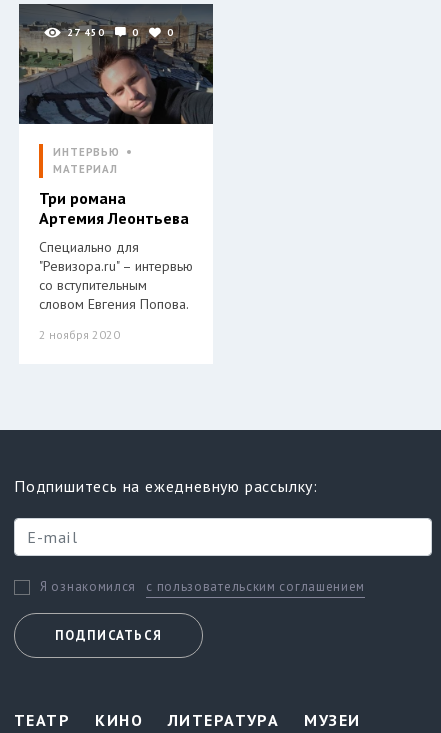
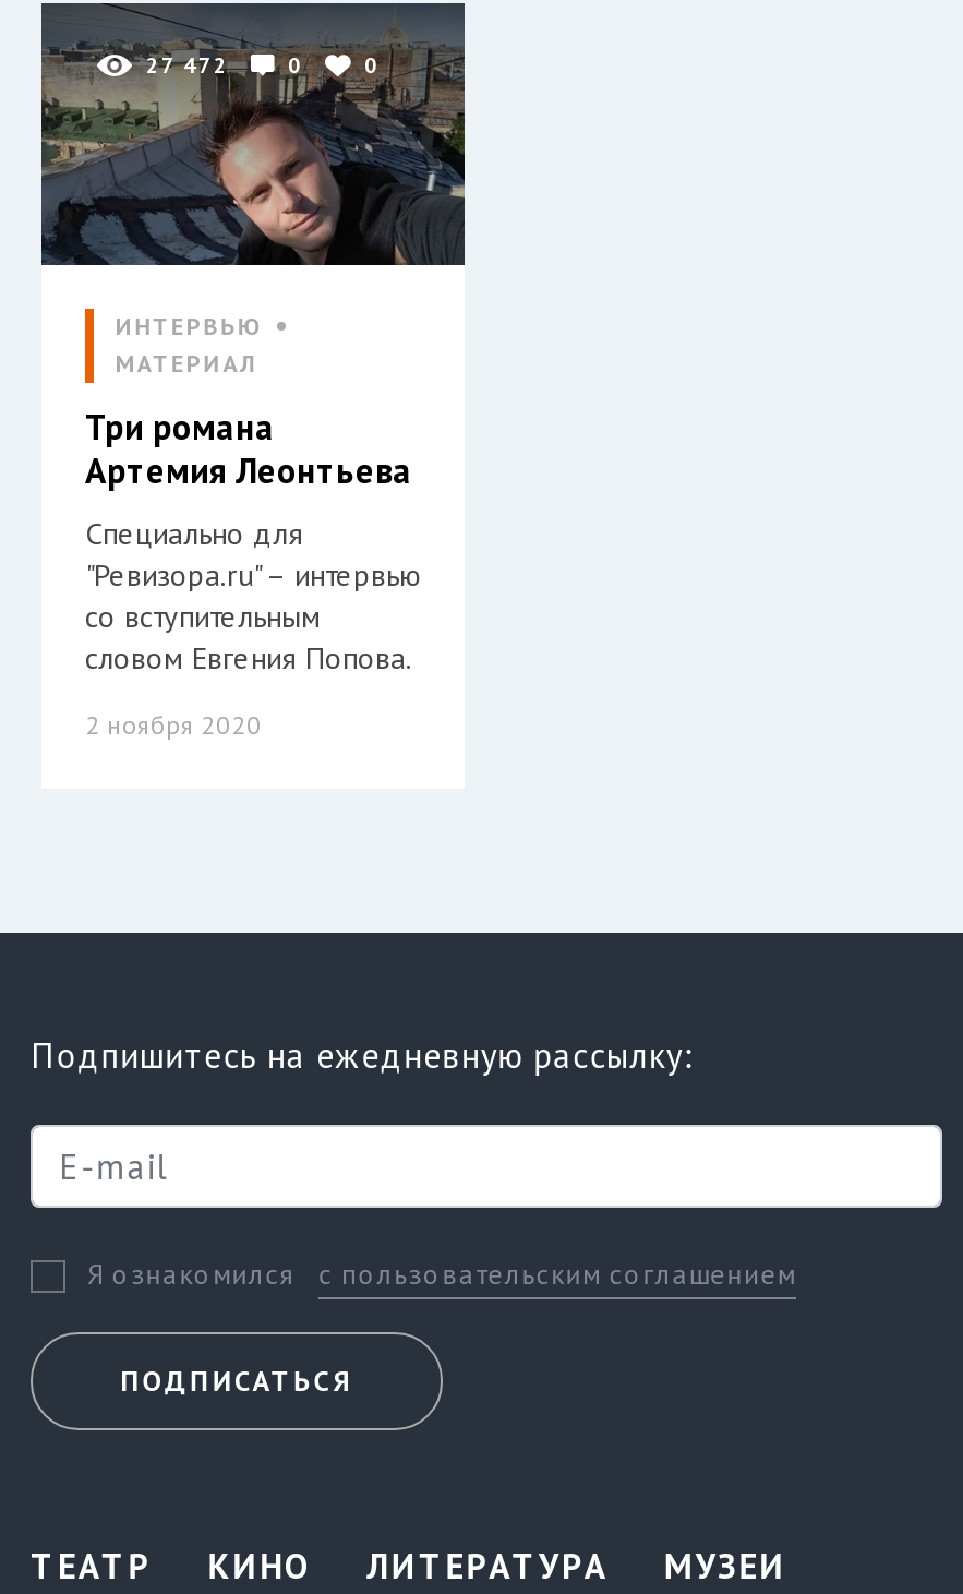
- 27 450
+ 27 472
